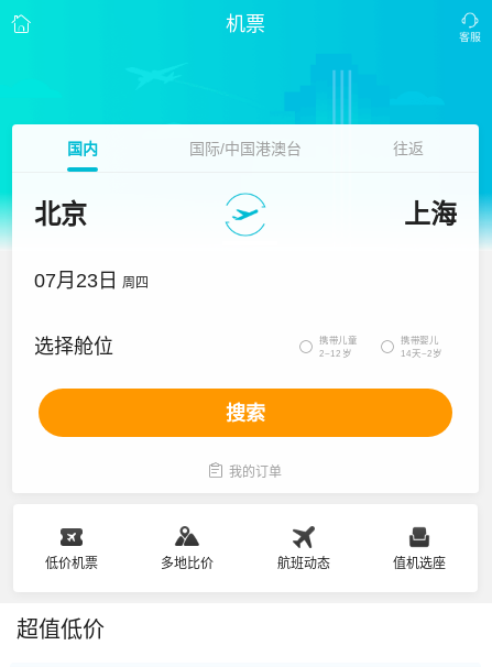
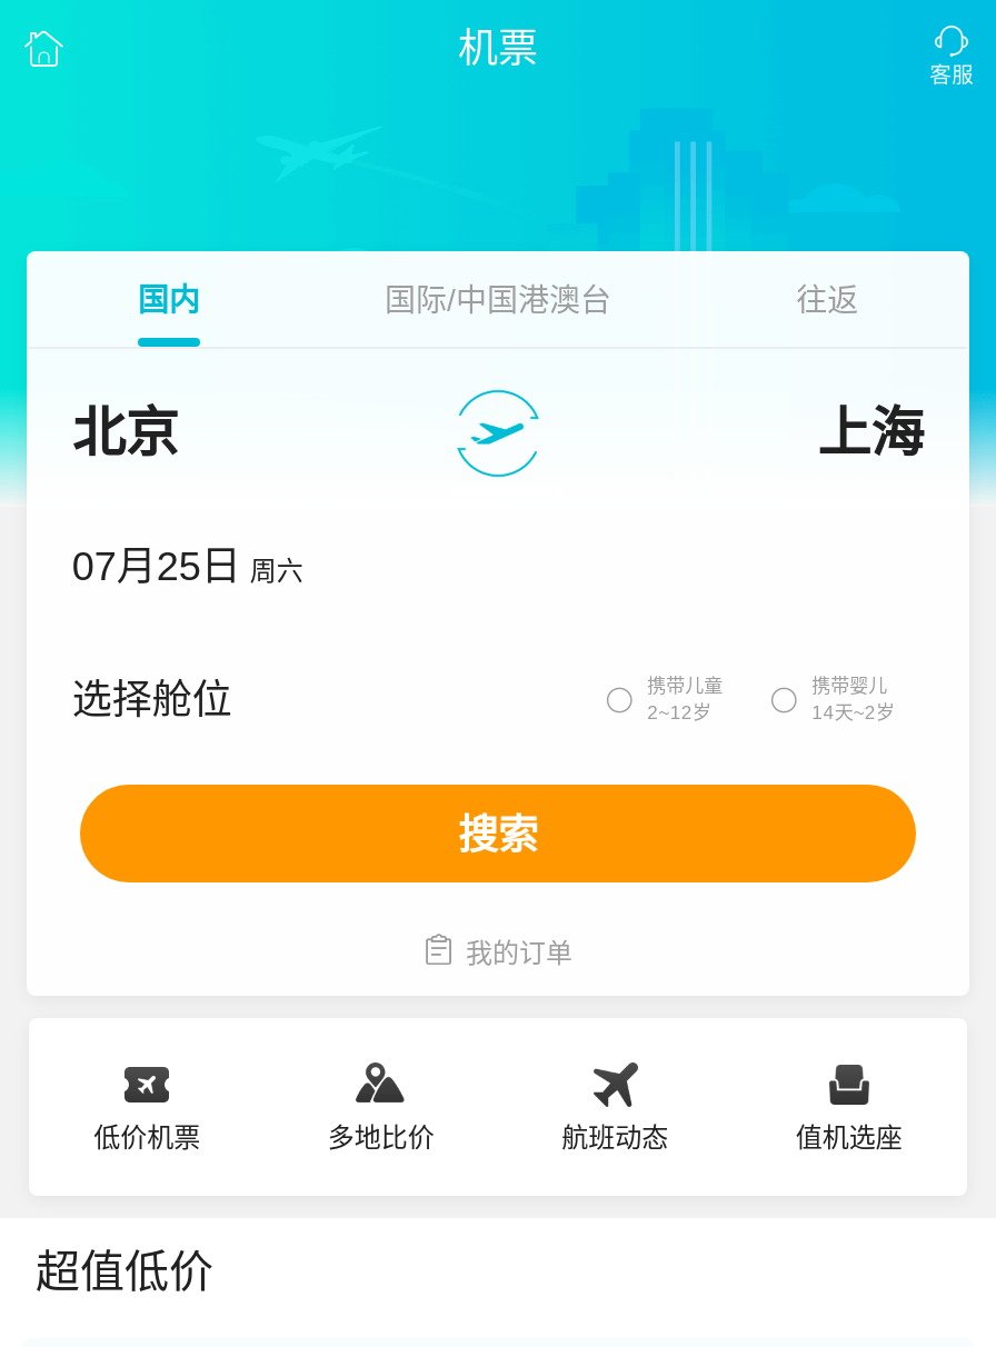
- 07月23日 周四
+ 07月25日 周六
